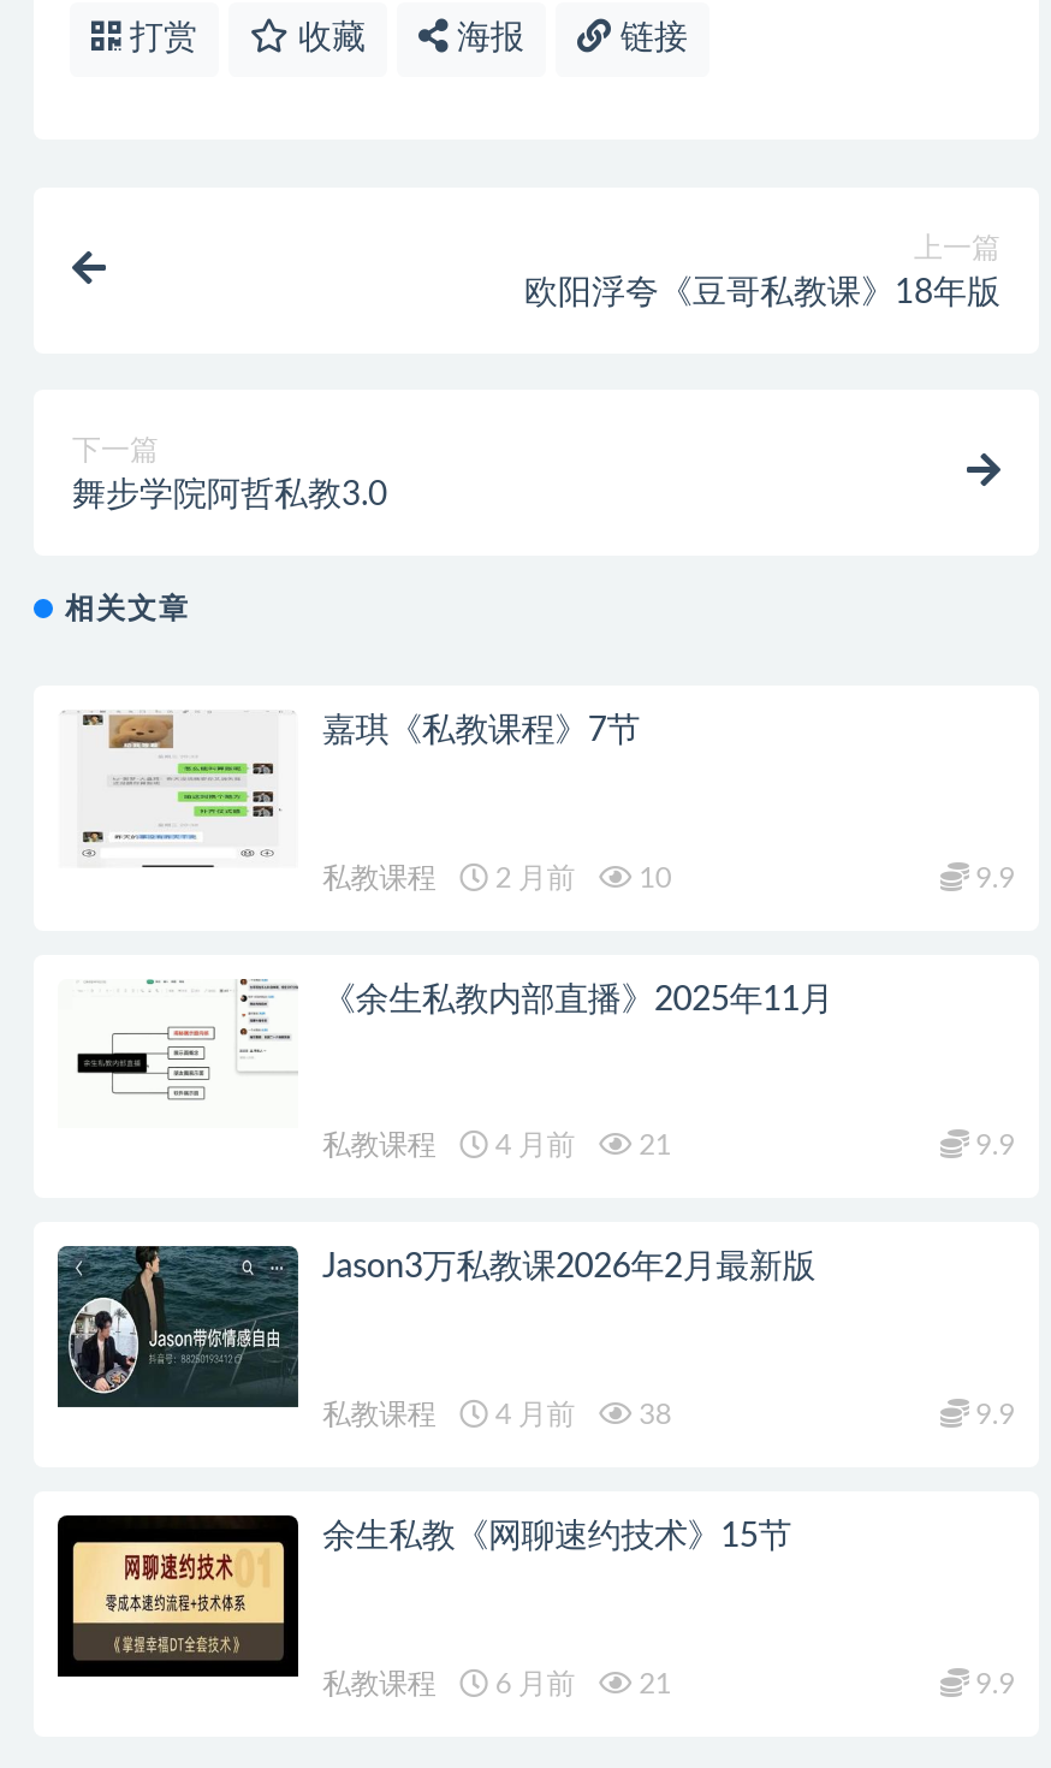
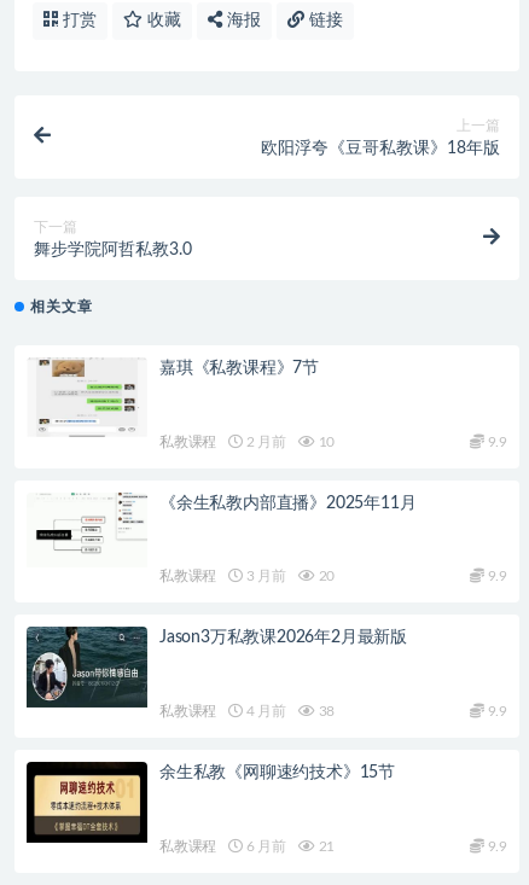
- 4 月前
+ 3 月前

- 21
+ 20
